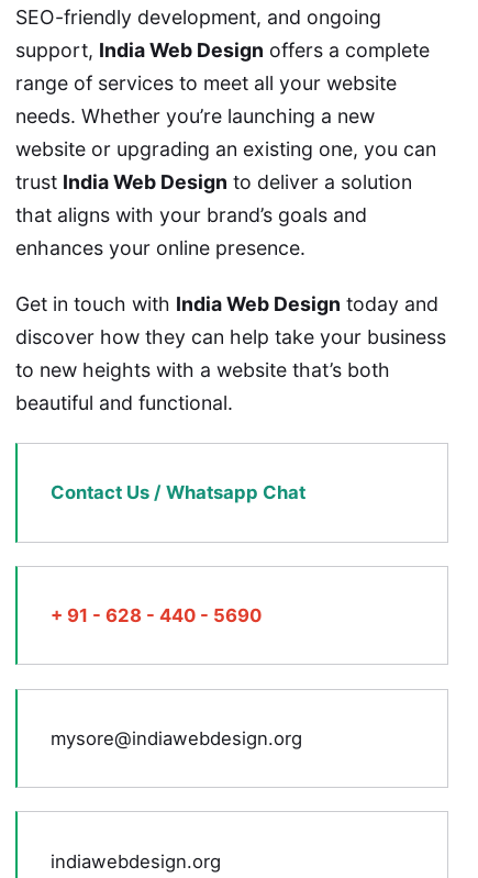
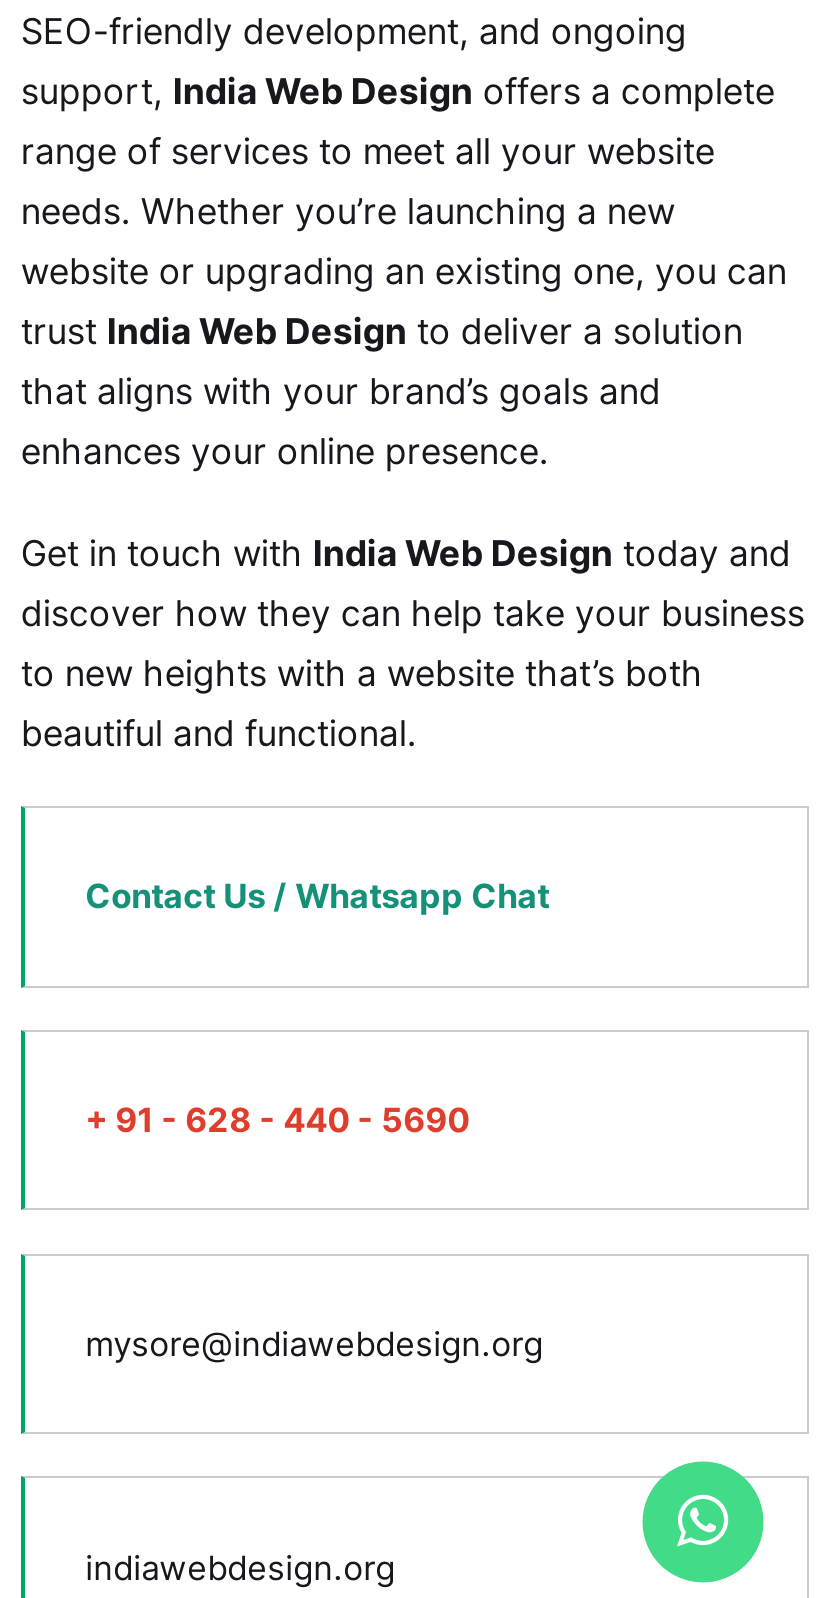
+ [image]
